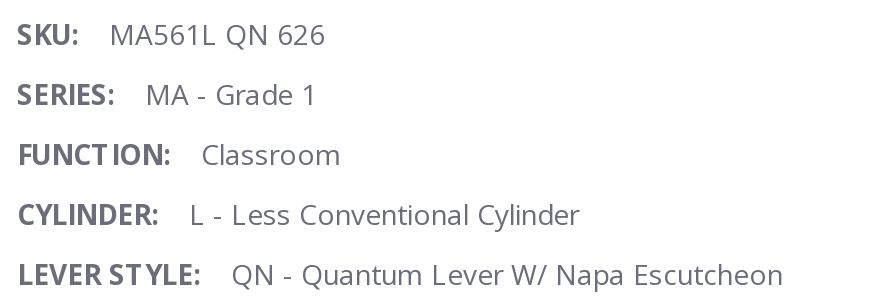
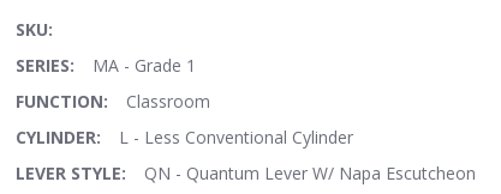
- MA561L QN 626
